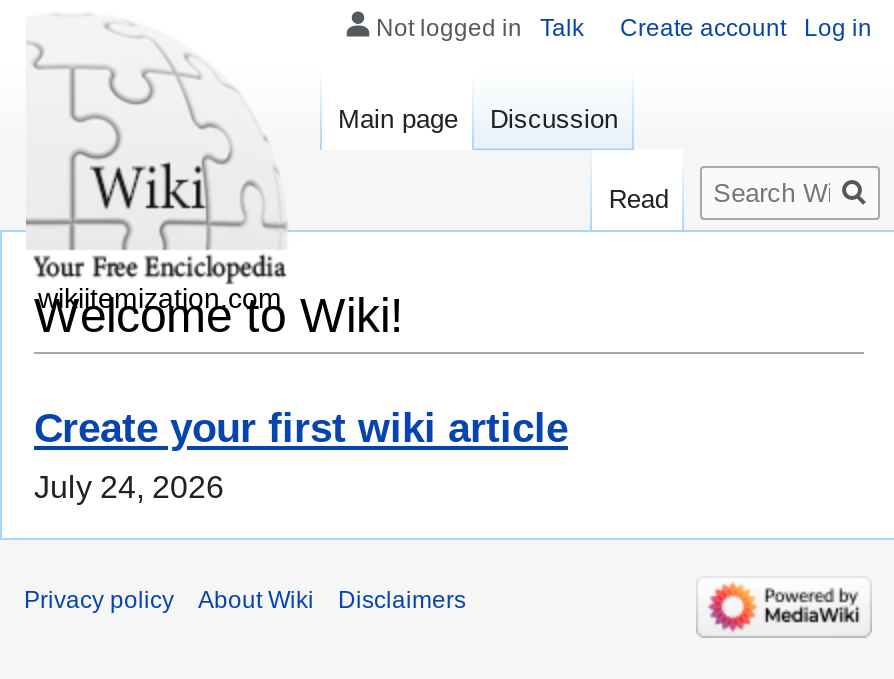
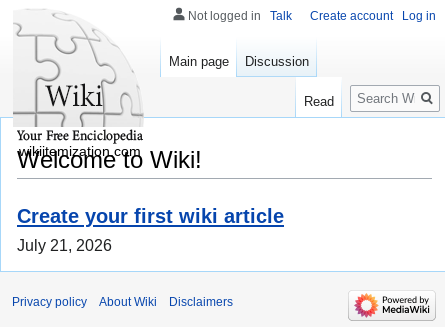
- July 24, 2026
+ July 21, 2026
